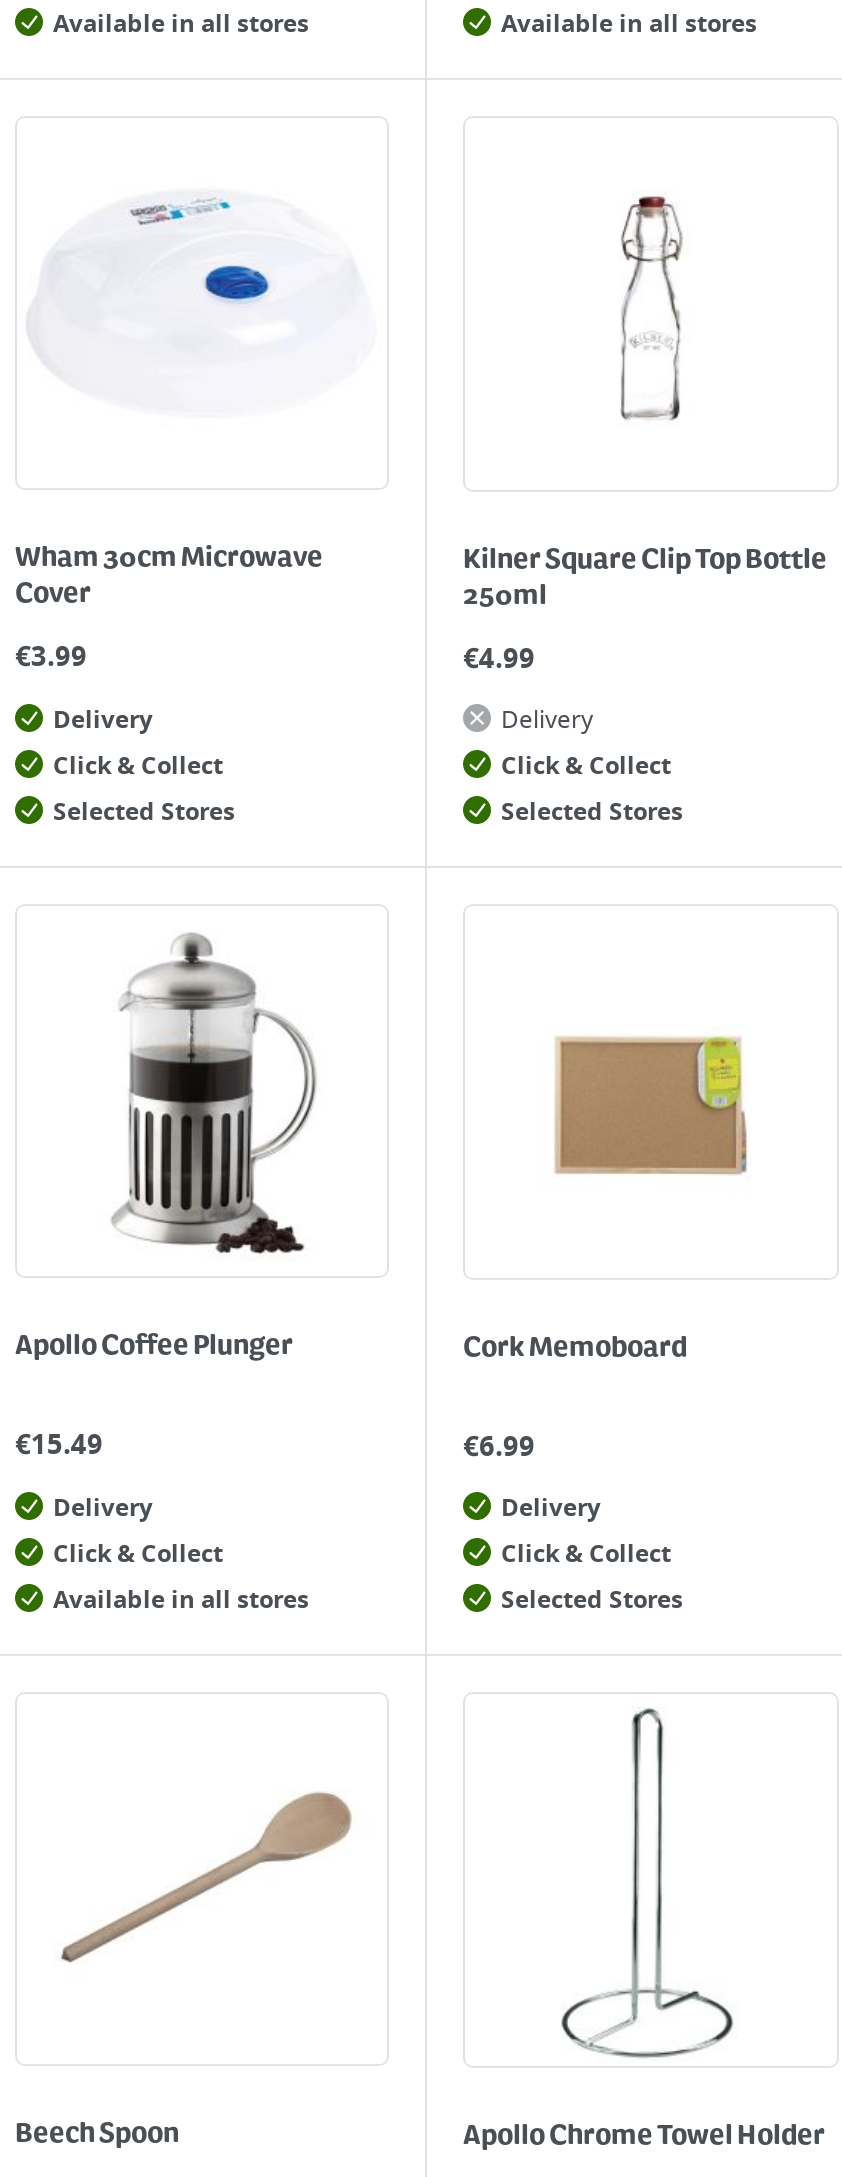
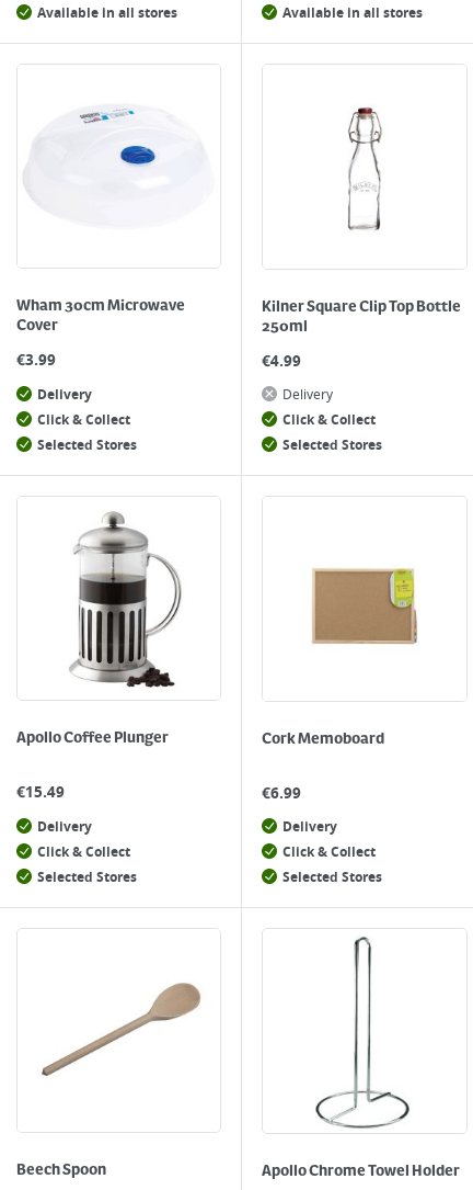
- Available in all stores
+ Selected Stores
